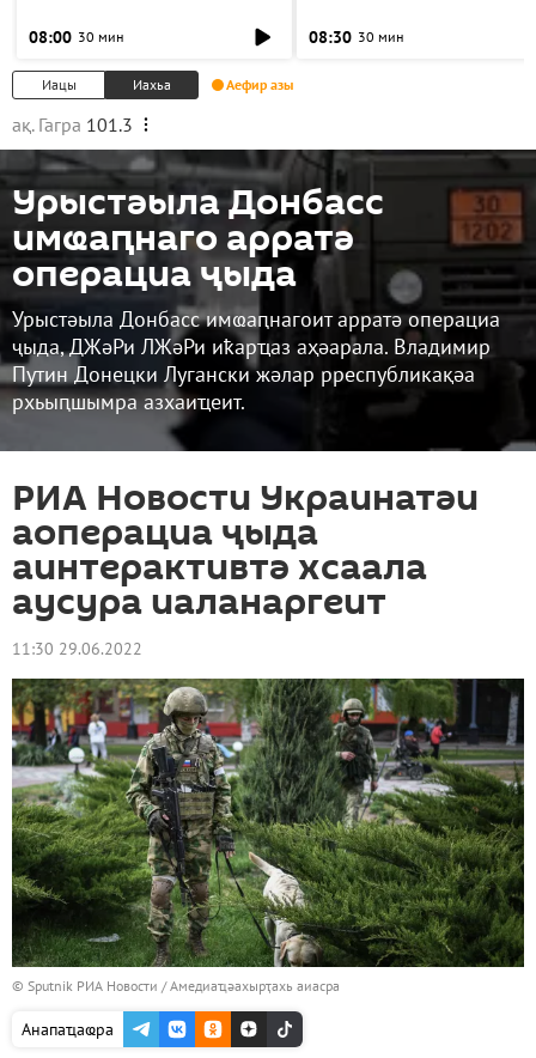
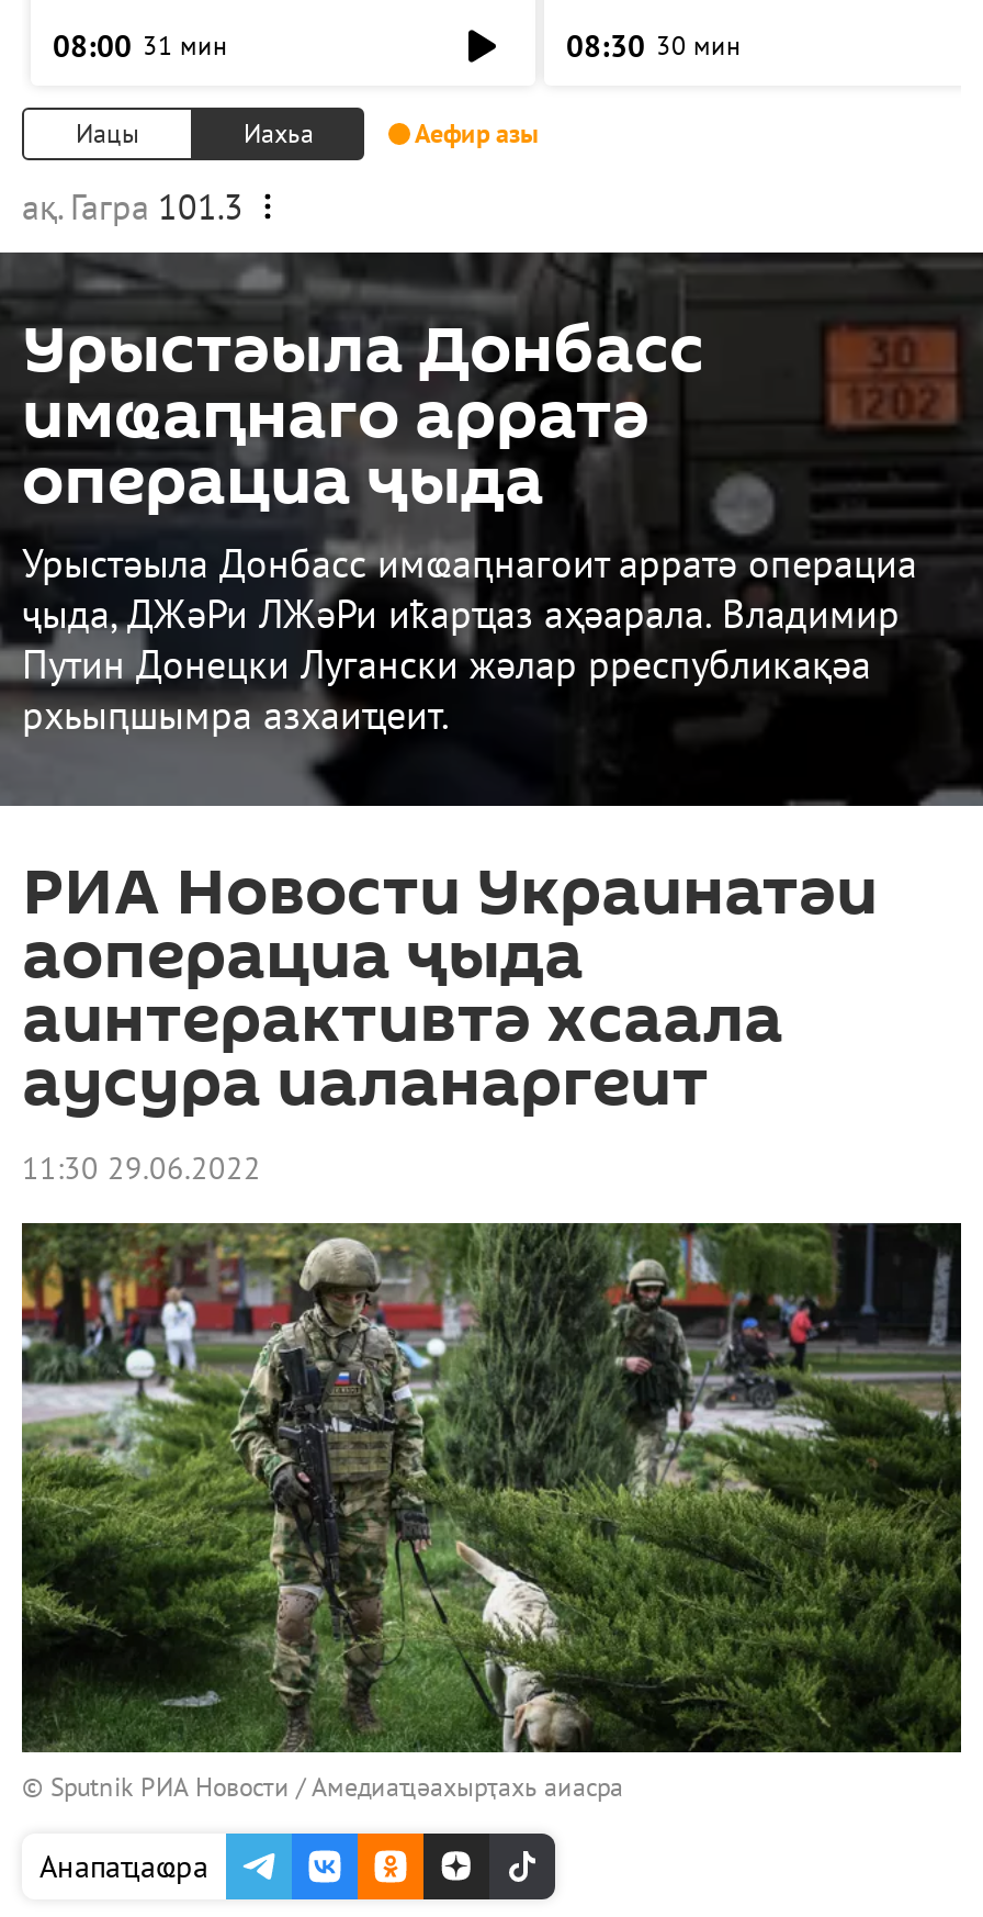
- 08:00 30 мин
+ 08:00 31 мин
